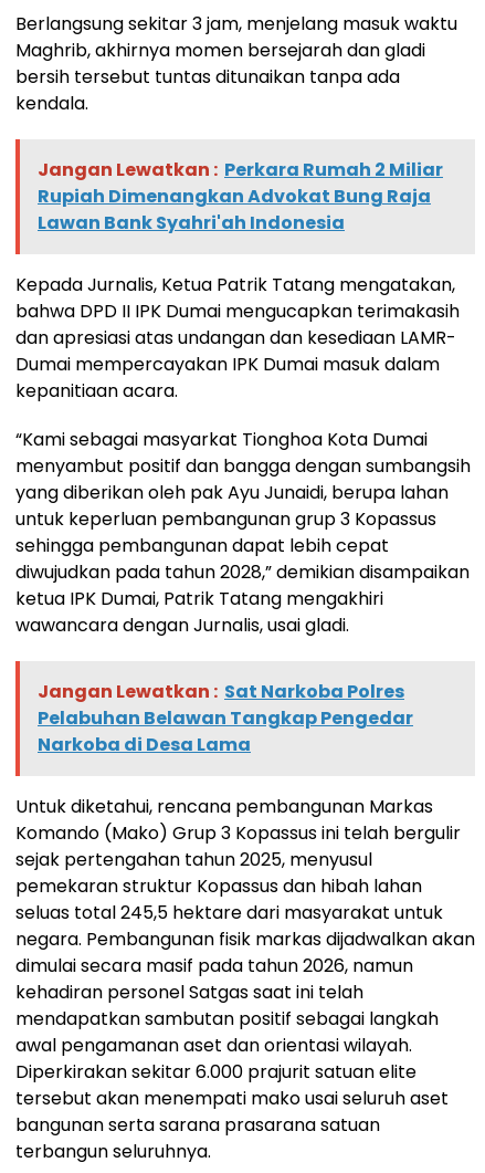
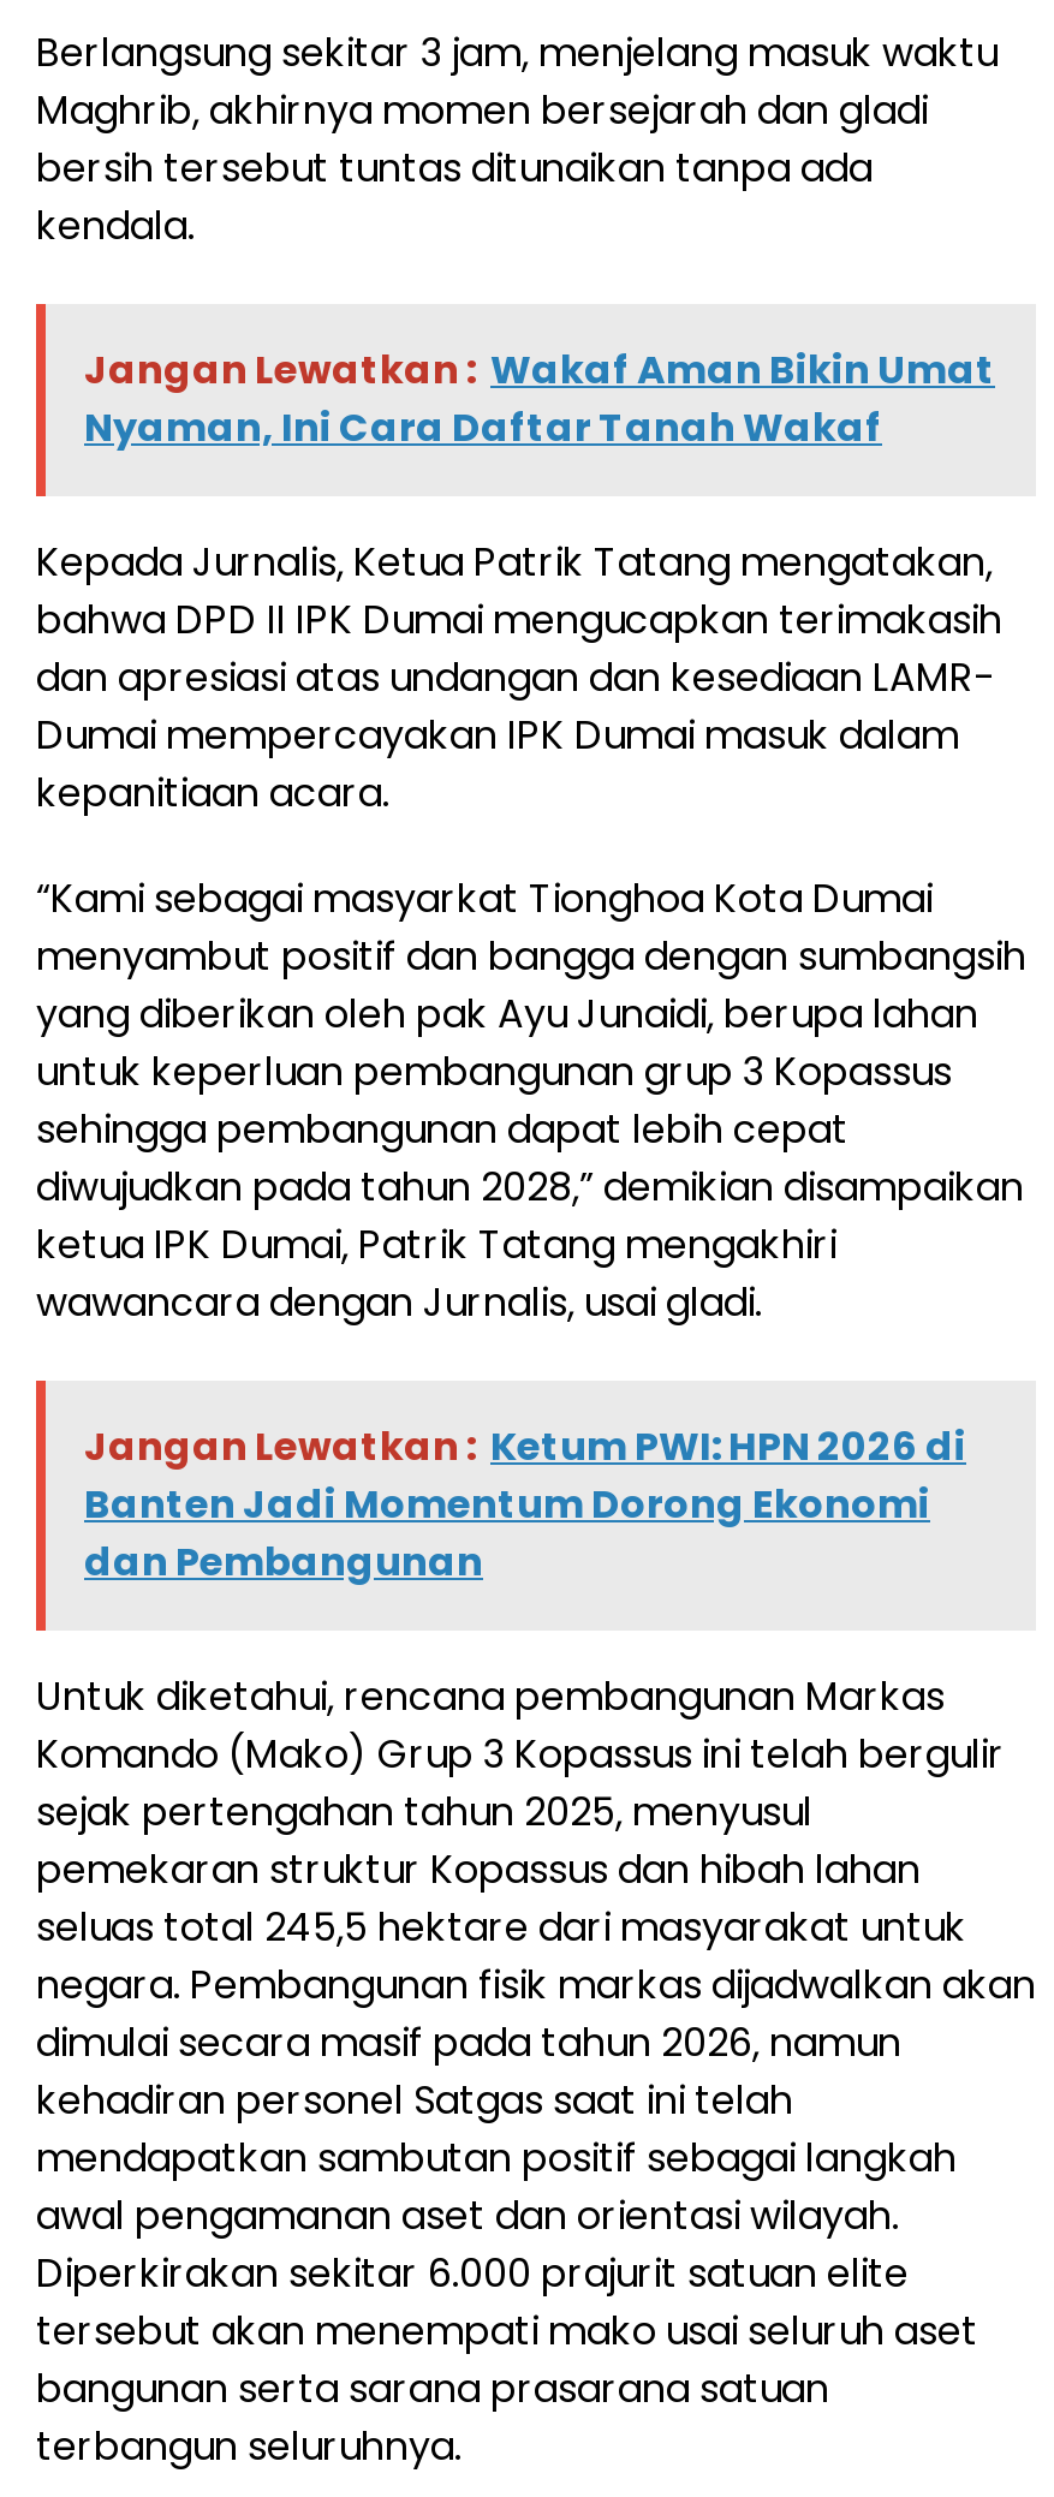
- Jangan Lewatkan : Perkara Rumah 2 Miliar
- Rupiah Dimenangkan Advokat Bung Raja
- Lawan Bank Syahri'ah Indonesia
+ Jangan Lewatkan : Wakaf Aman Bikin Umat
+ Nyaman, Ini Cara Daftar Tanah Wakaf

- Jangan Lewatkan : Sat Narkoba Polres
- Pelabuhan Belawan Tangkap Pengedar
- Narkoba di Desa Lama
+ Jangan Lewatkan : Ketum PWI: HPN 2026 di
+ Banten Jadi Momentum Dorong Ekonomi
+ dan Pembangunan
